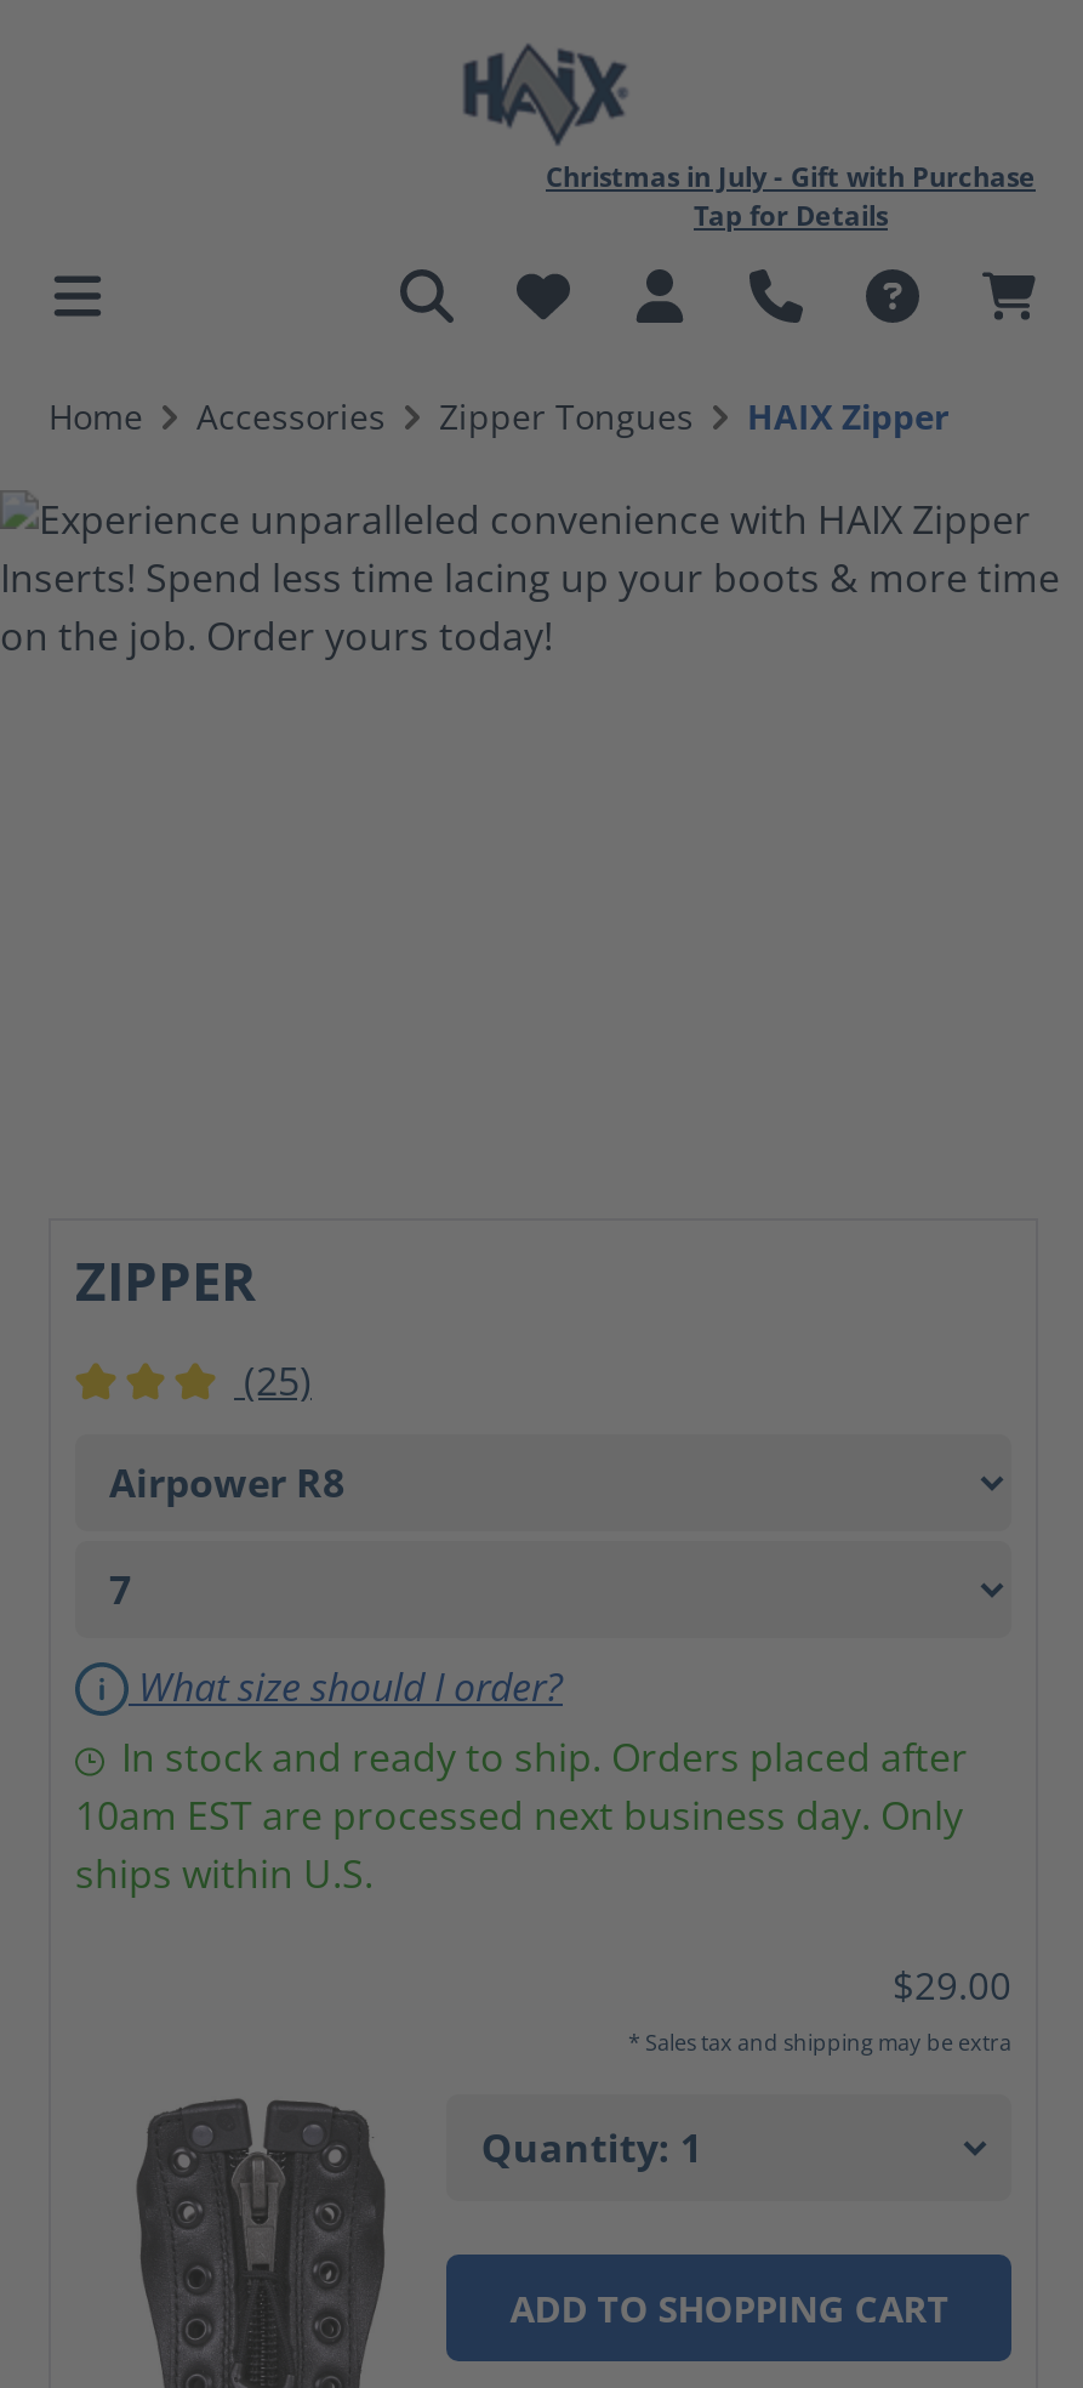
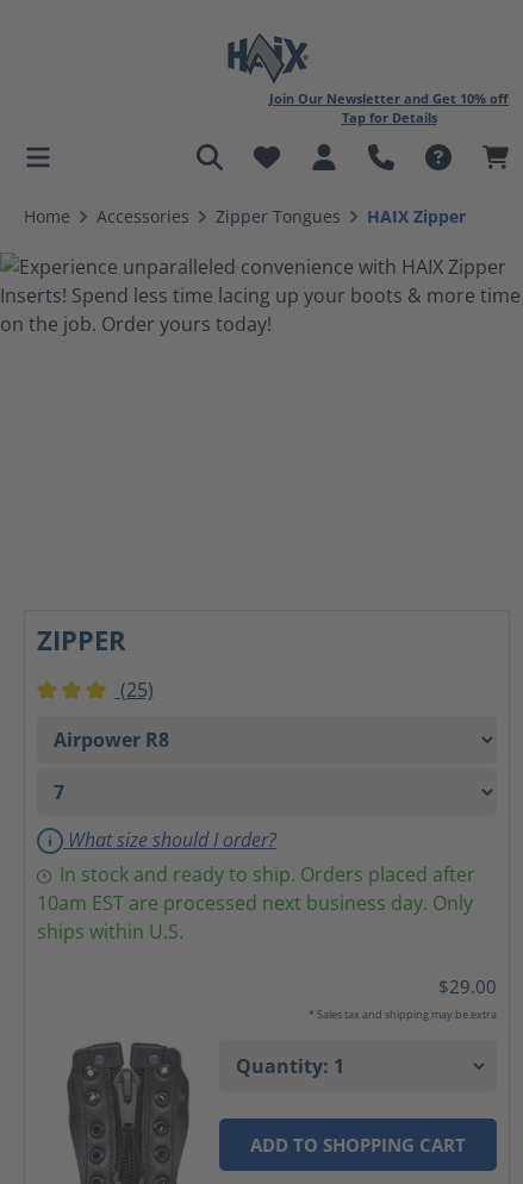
- Christmas in July - Gift with Purchase
+ Join Our Newsletter and Get 10% off
